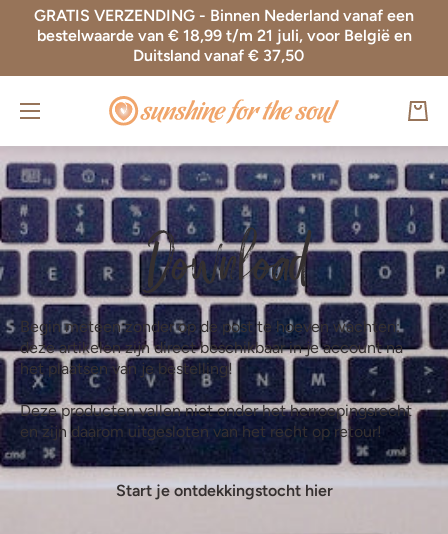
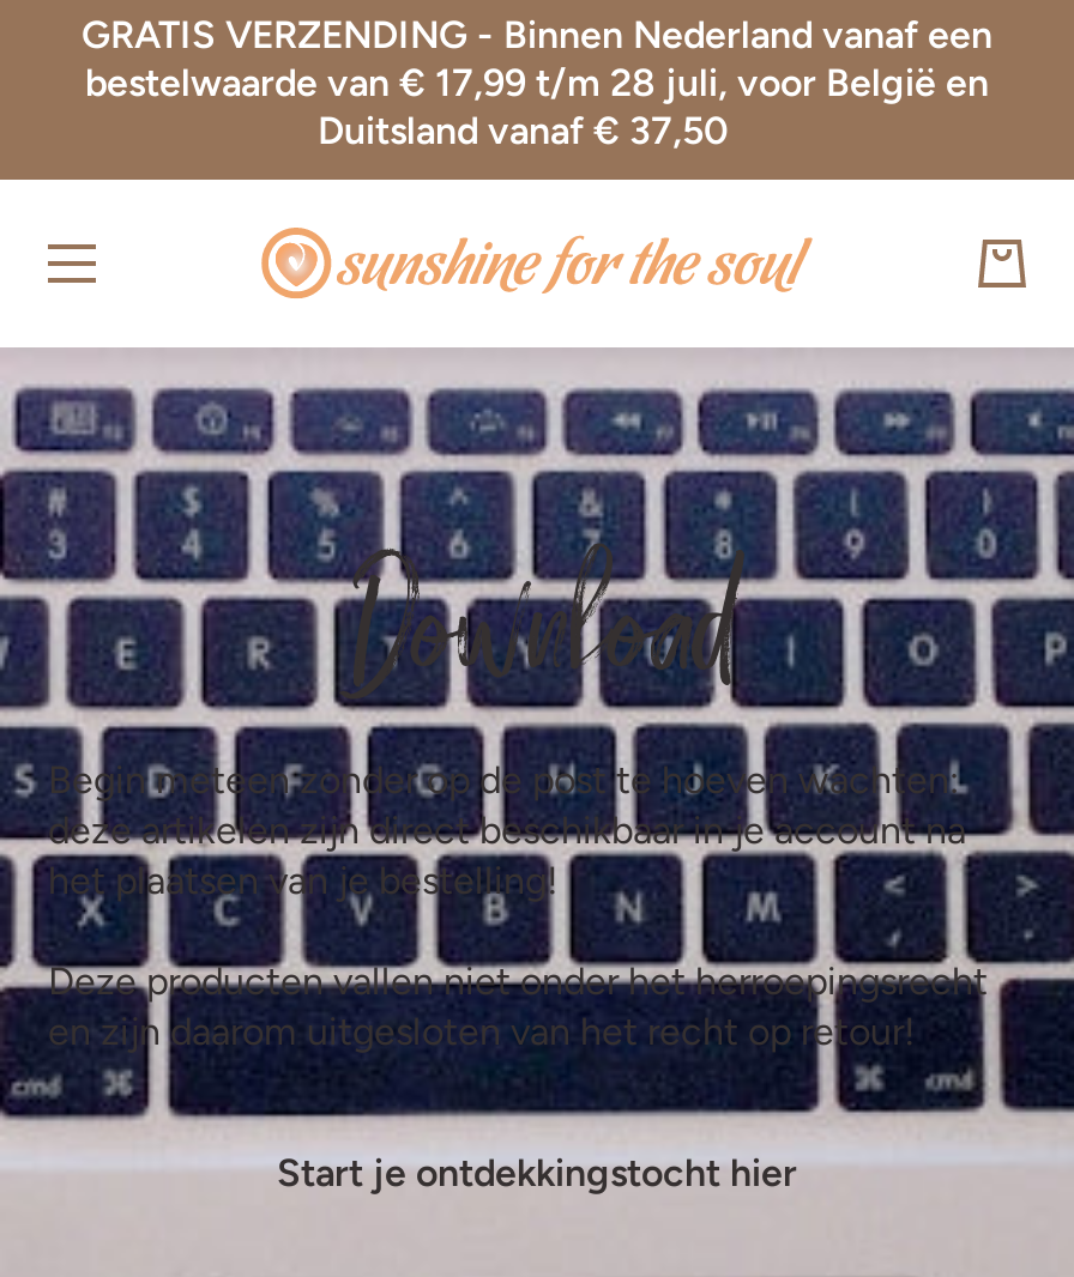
- bestelwaarde van € 18,99 t/m 21 juli, voor België en
+ bestelwaarde van € 17,99 t/m 28 juli, voor België en
